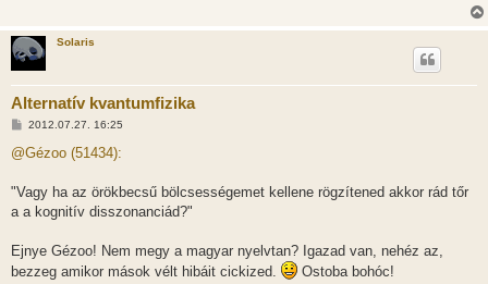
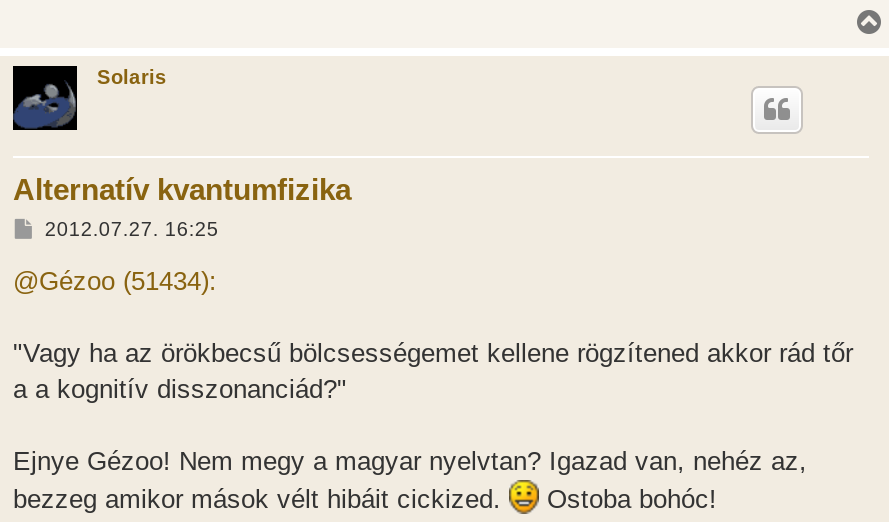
- [image]
+ [image]
